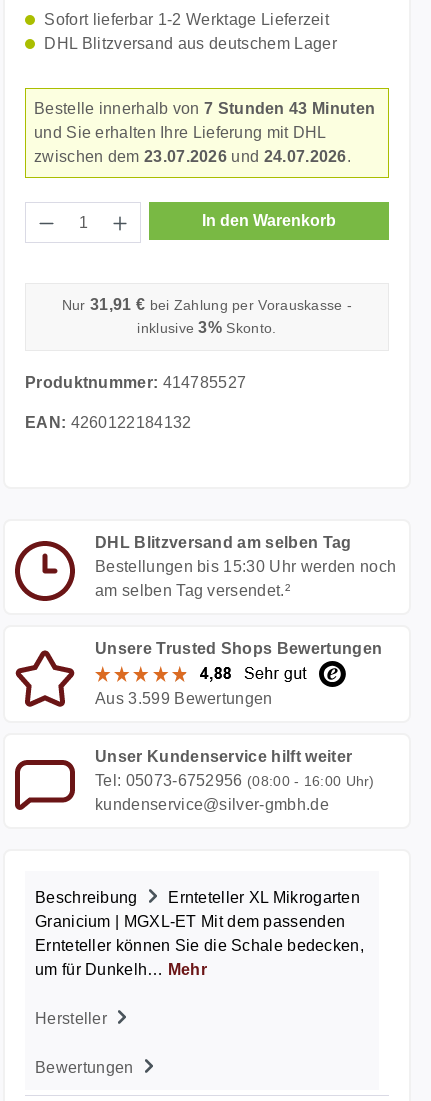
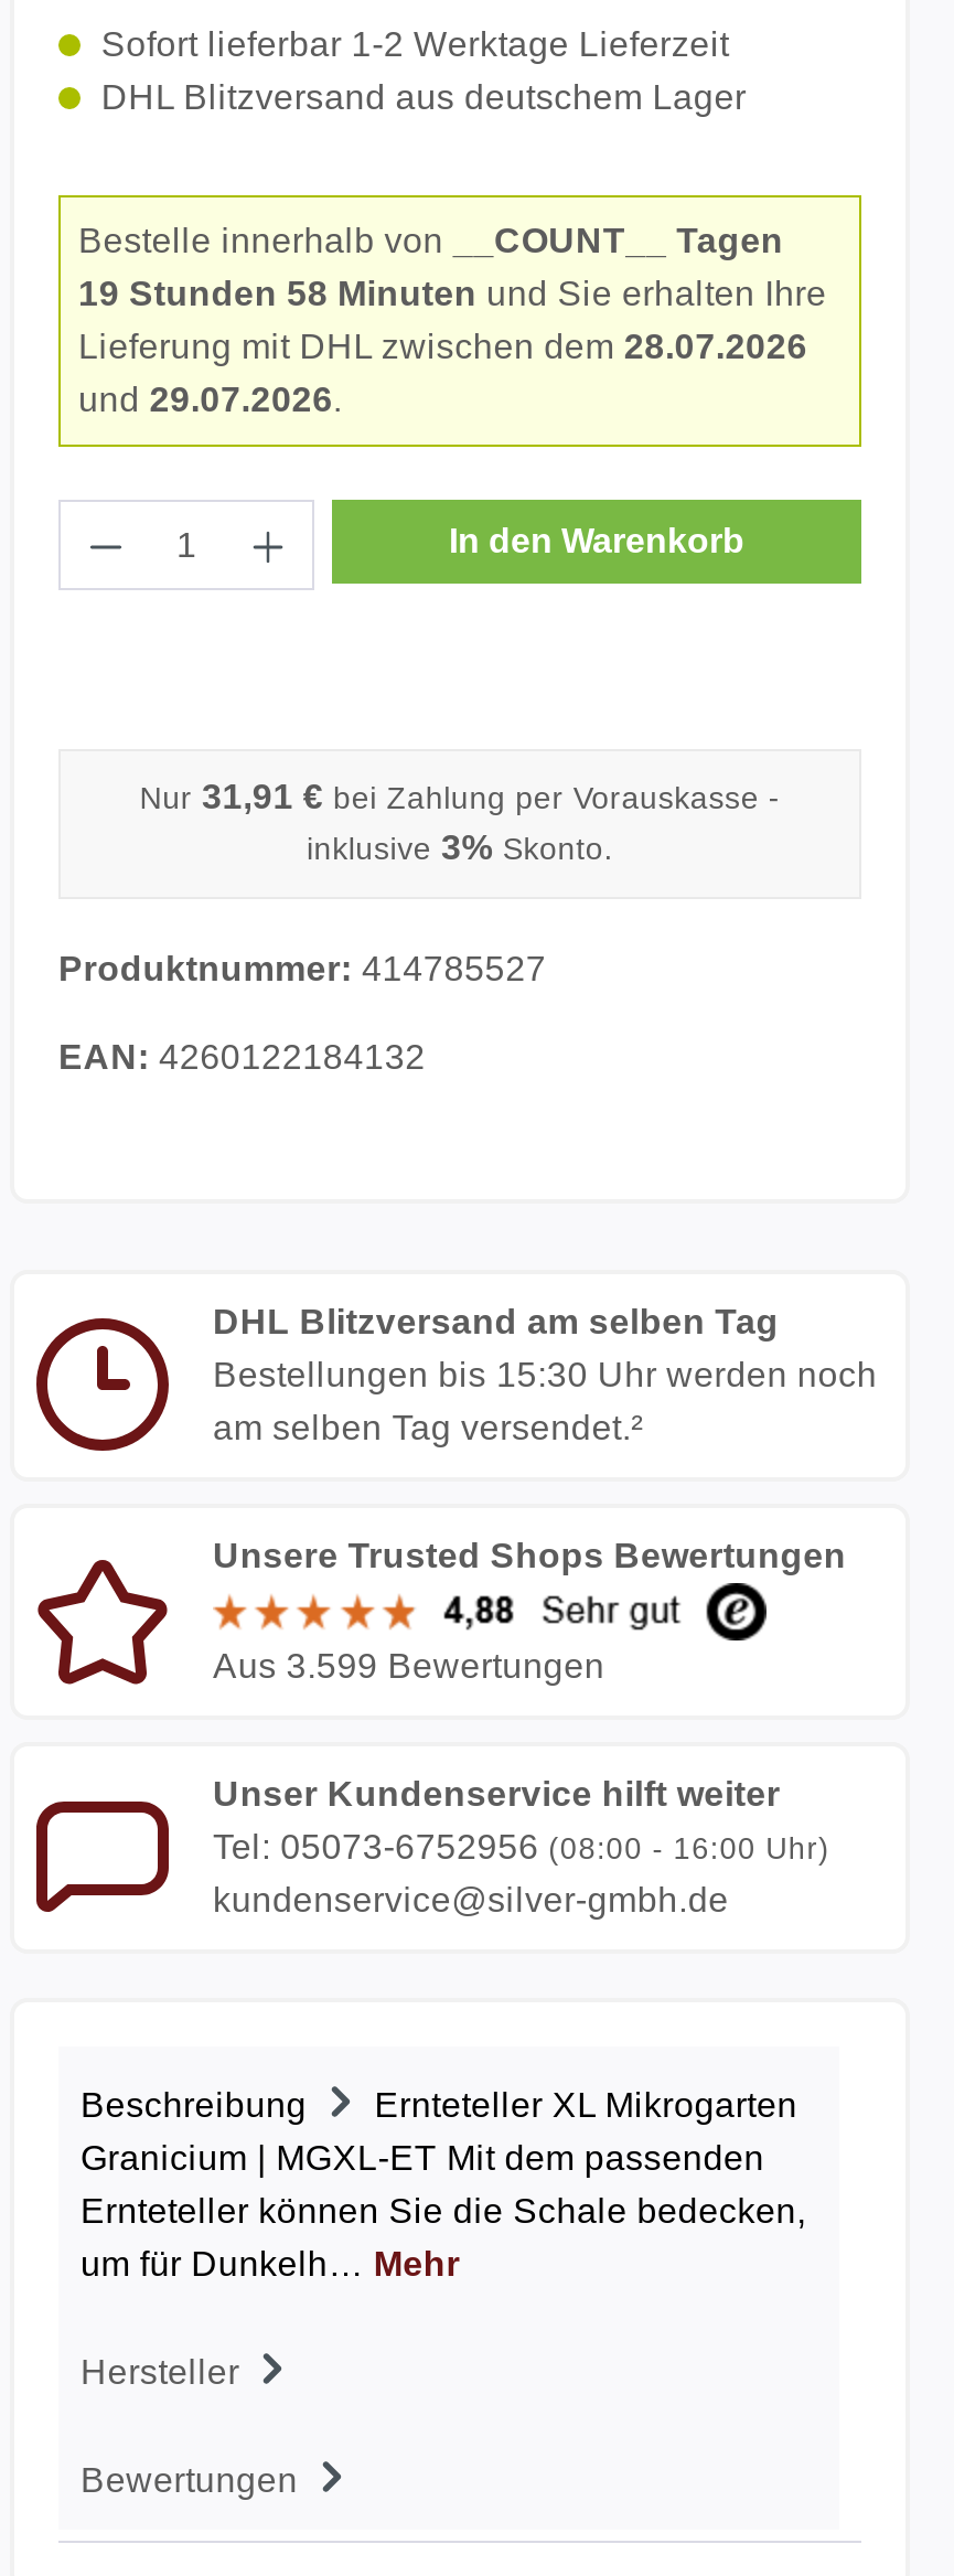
- Bestelle innerhalb von 7 Stunden 43 Minuten
- und Sie erhalten Ihre Lieferung mit DHL
- zwischen dem 23.07.2026 und 24.07.2026.
+ Bestelle innerhalb von __COUNT__ Tagen
+ 19 Stunden 58 Minuten und Sie erhalten Ihre
+ Lieferung mit DHL zwischen dem 28.07.2026
+ und 29.07.2026.
